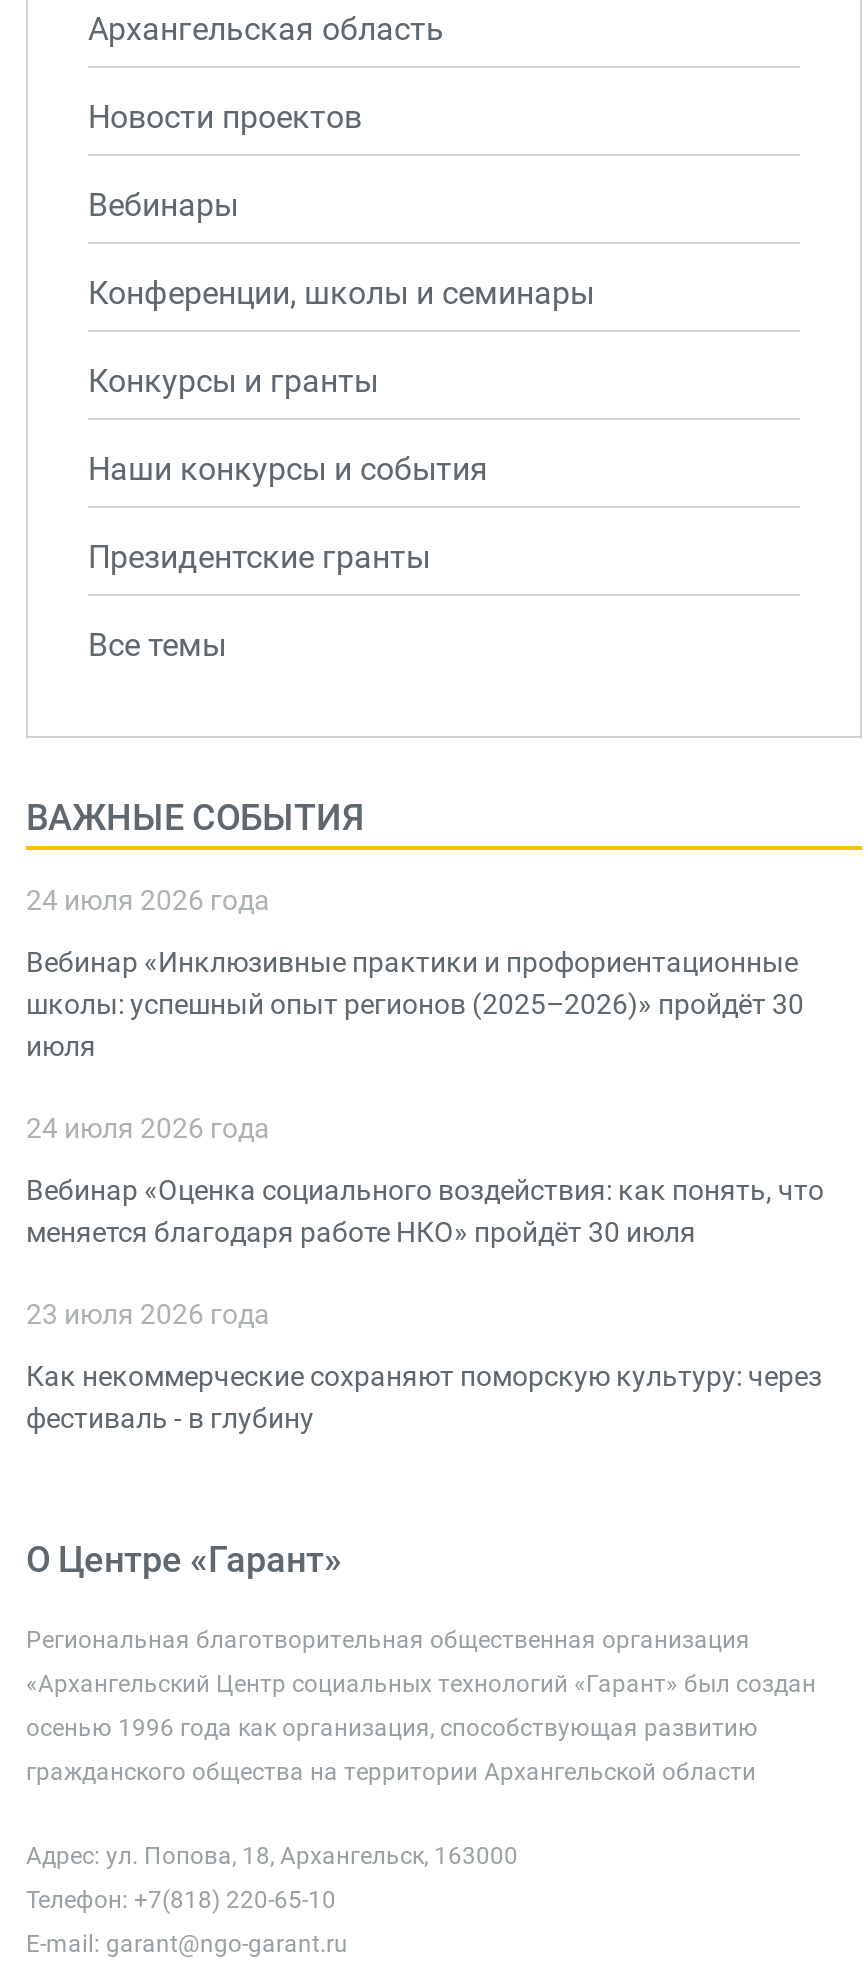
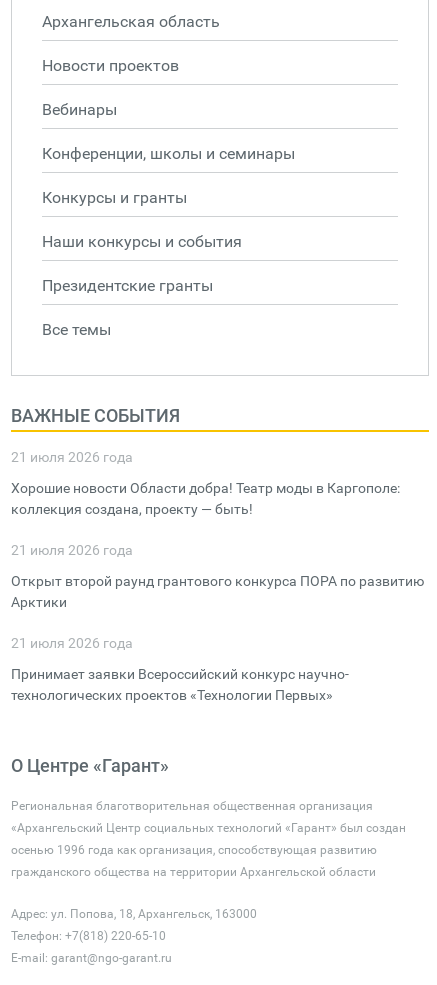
- 24 июля 2026 года
+ 21 июля 2026 года

- Вебинар «Инклюзивные практики и профориентационные
- школы: успешный опыт регионов (2025–2026)» пройдёт 30
- июля
+ Хорошие новости Области добра! Театр моды в Каргополе:
+ коллекция создана, проекту — быть!

- 24 июля 2026 года
+ 21 июля 2026 года

- Вебинар «Оценка социального воздействия: как понять, что
- меняется благодаря работе НКО» пройдёт 30 июля
+ Открыт второй раунд грантового конкурса ПОРА по развитию
+ Арктики

- 23 июля 2026 года
+ 21 июля 2026 года

- Как некоммерческие сохраняют поморскую культуру: через
- фестиваль - в глубину
+ Принимает заявки Всероссийский конкурс научно-
+ технологических проектов «Технологии Первых»
